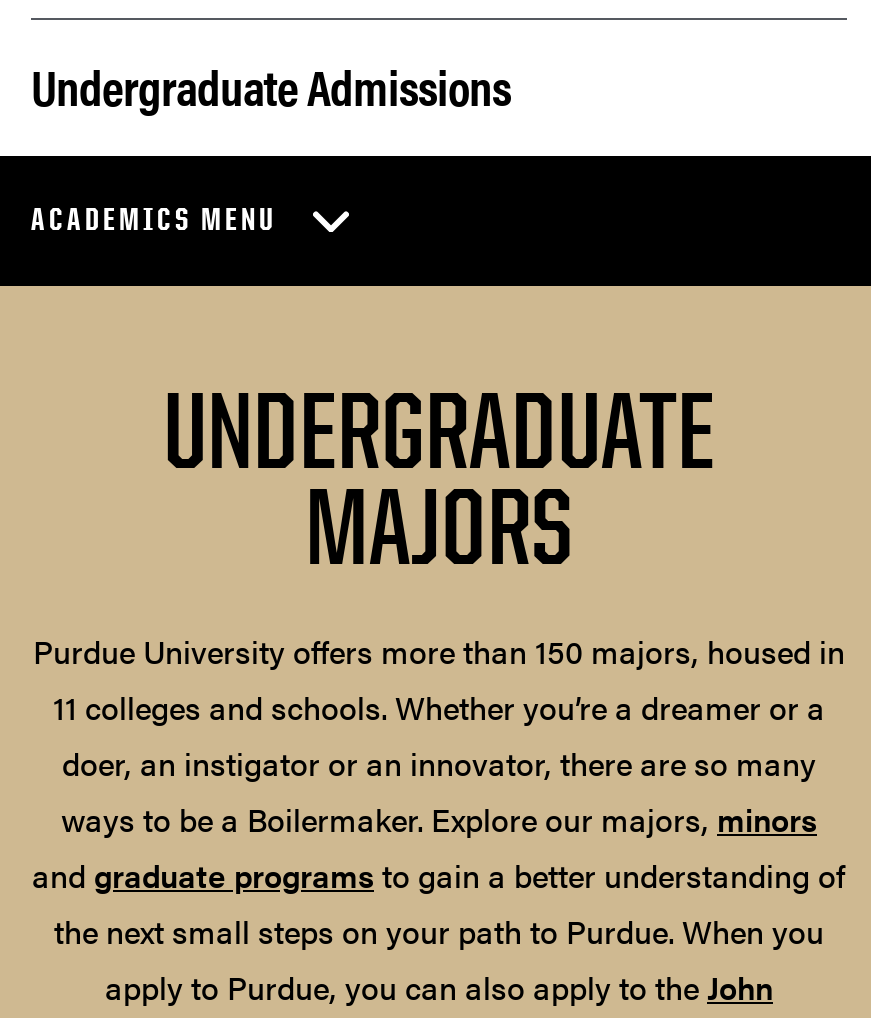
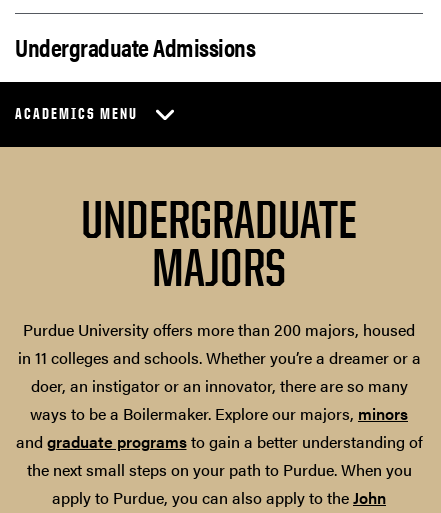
- Purdue University offers more than 150 majors, housed in
- 11 colleges and schools. Whether you’re a dreamer or a
+ Purdue University offers more than 200 majors, housed
+ in 11 colleges and schools. Whether you’re a dreamer or a
